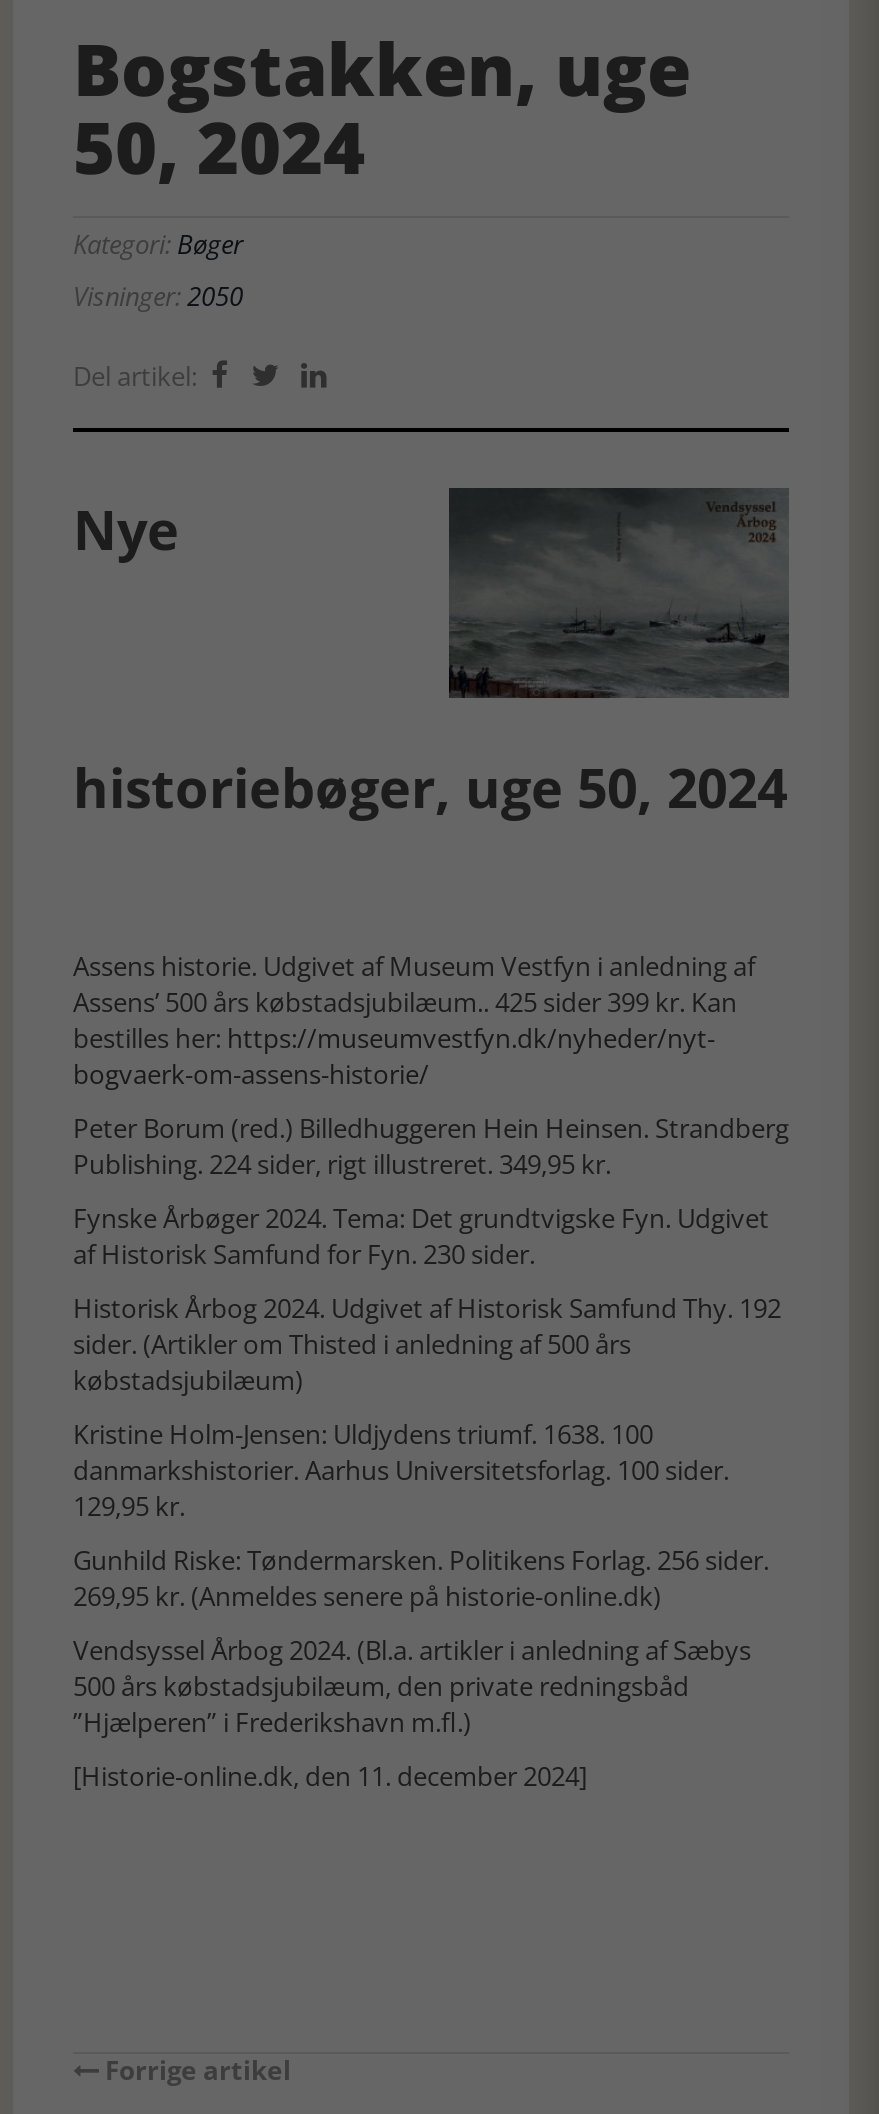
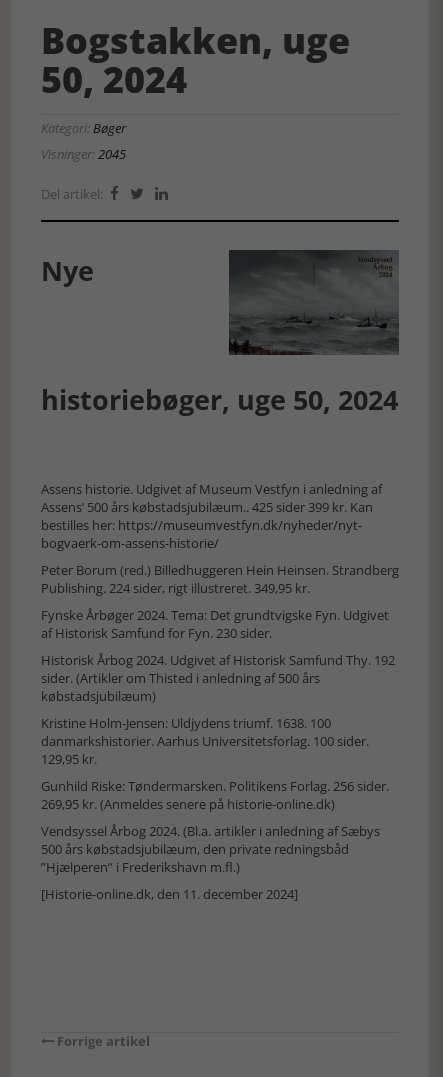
- Visninger: 2050
+ Visninger: 2045
